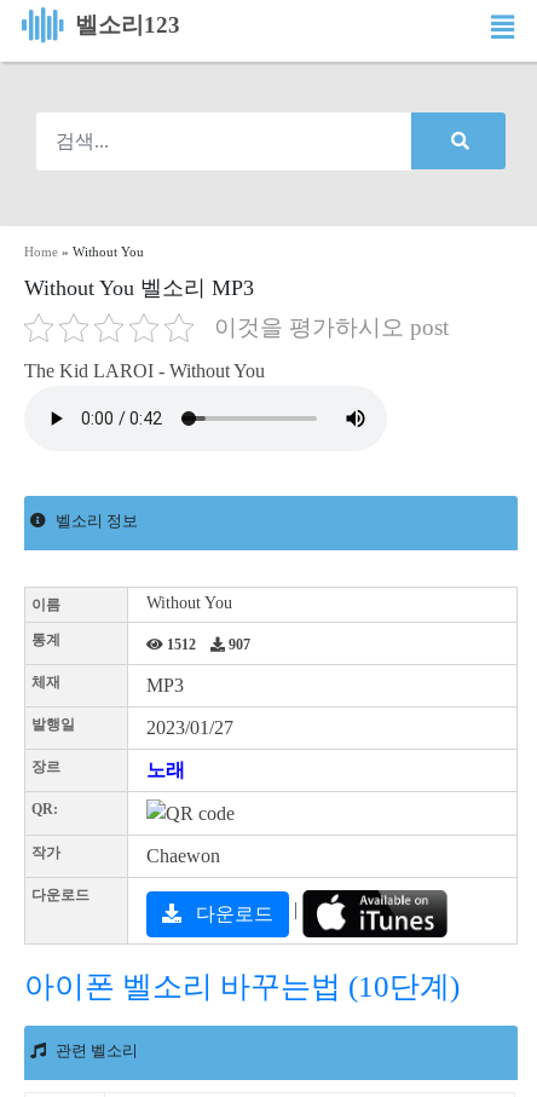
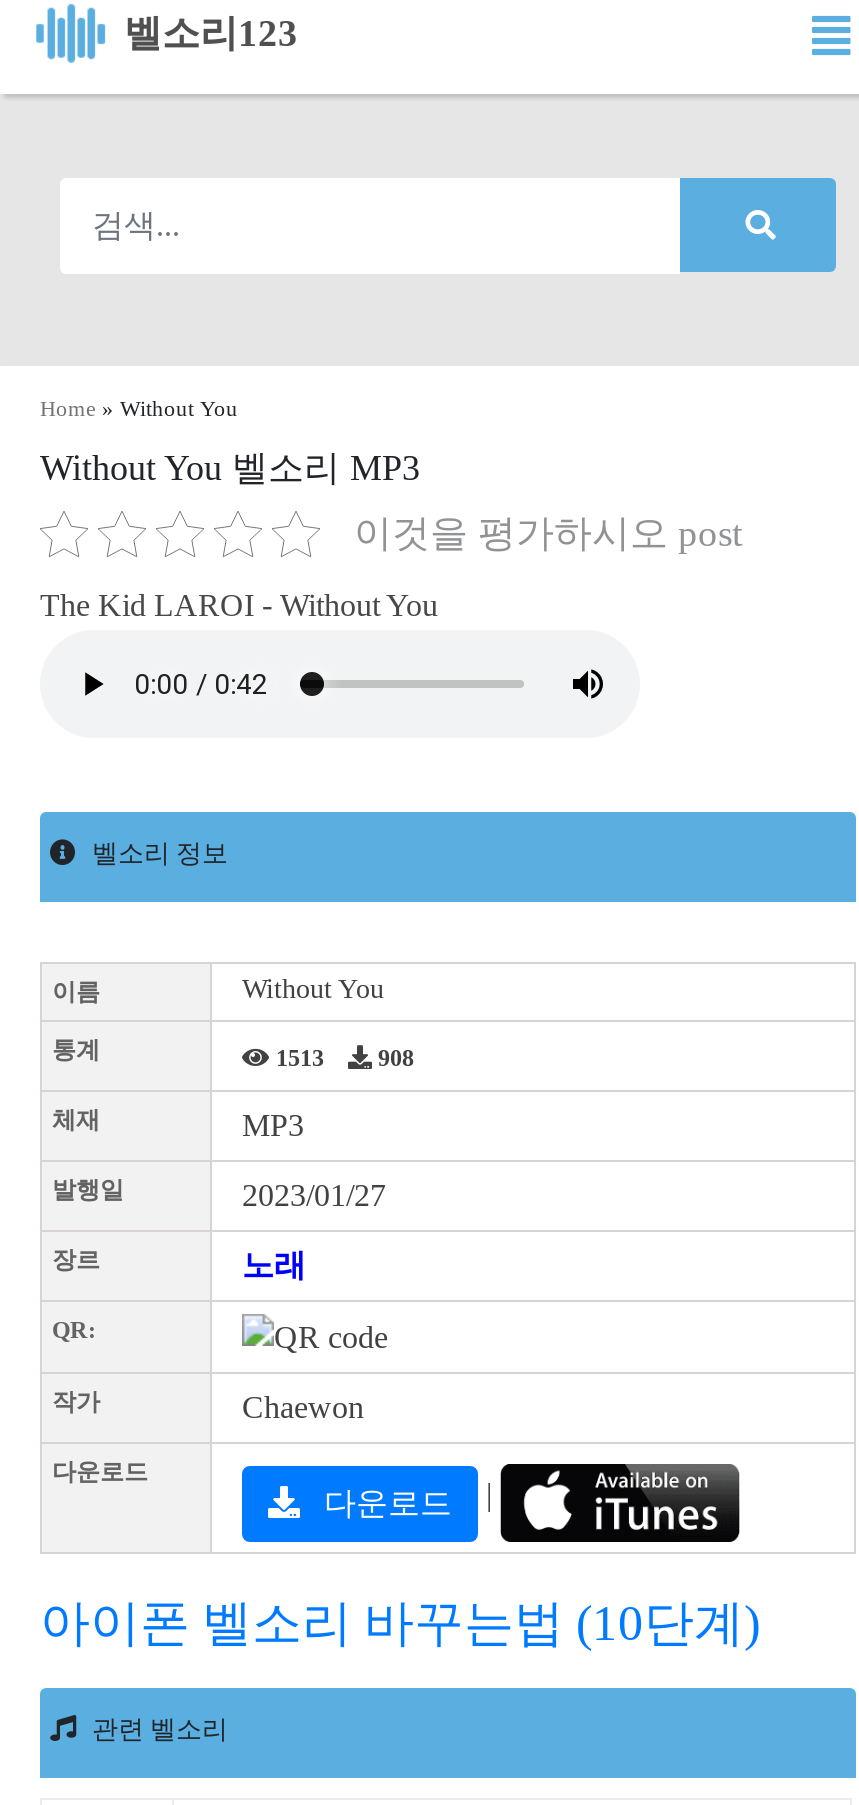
- 1512
+ 1513

- 907
+ 908
